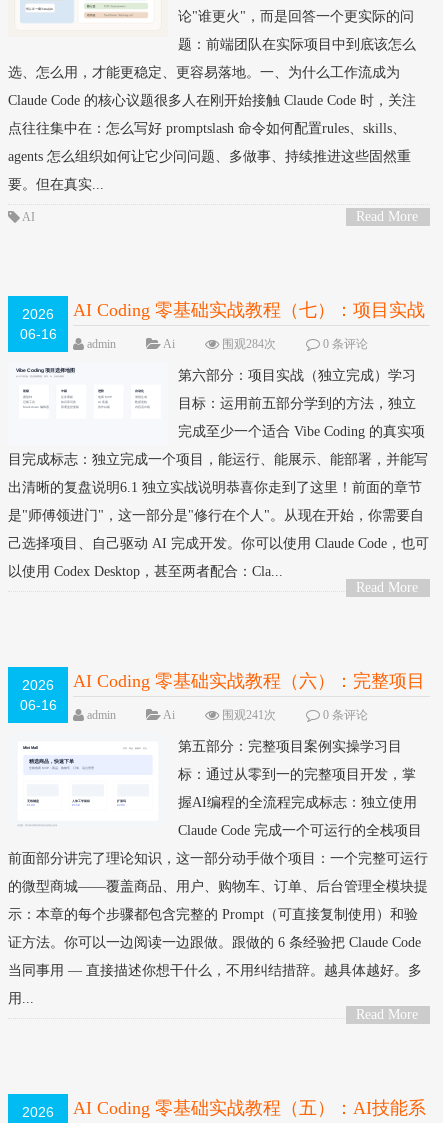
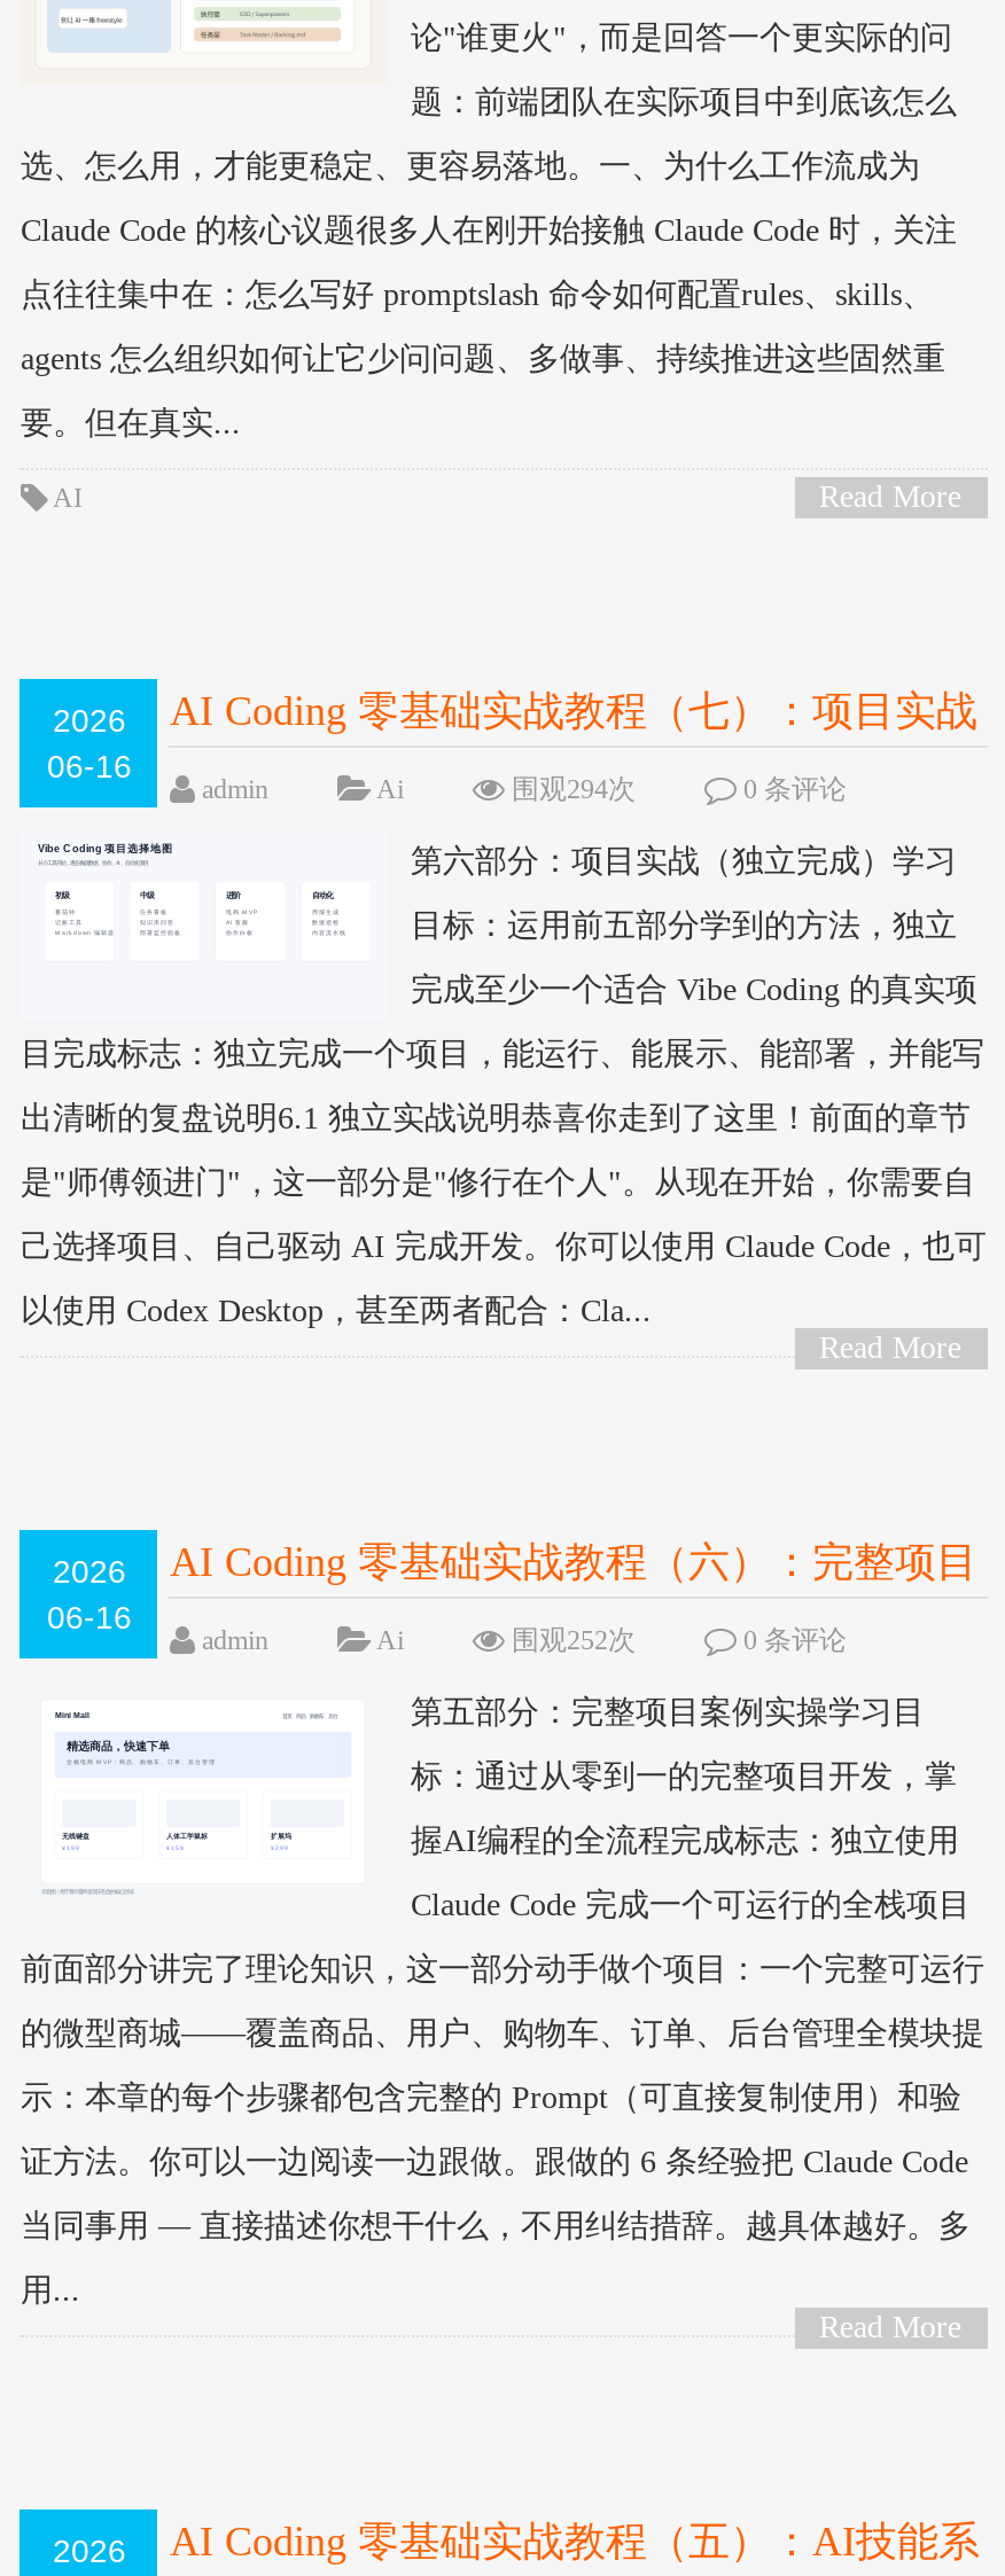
- 围观284次
+ 围观294次

- 围观241次
+ 围观252次
